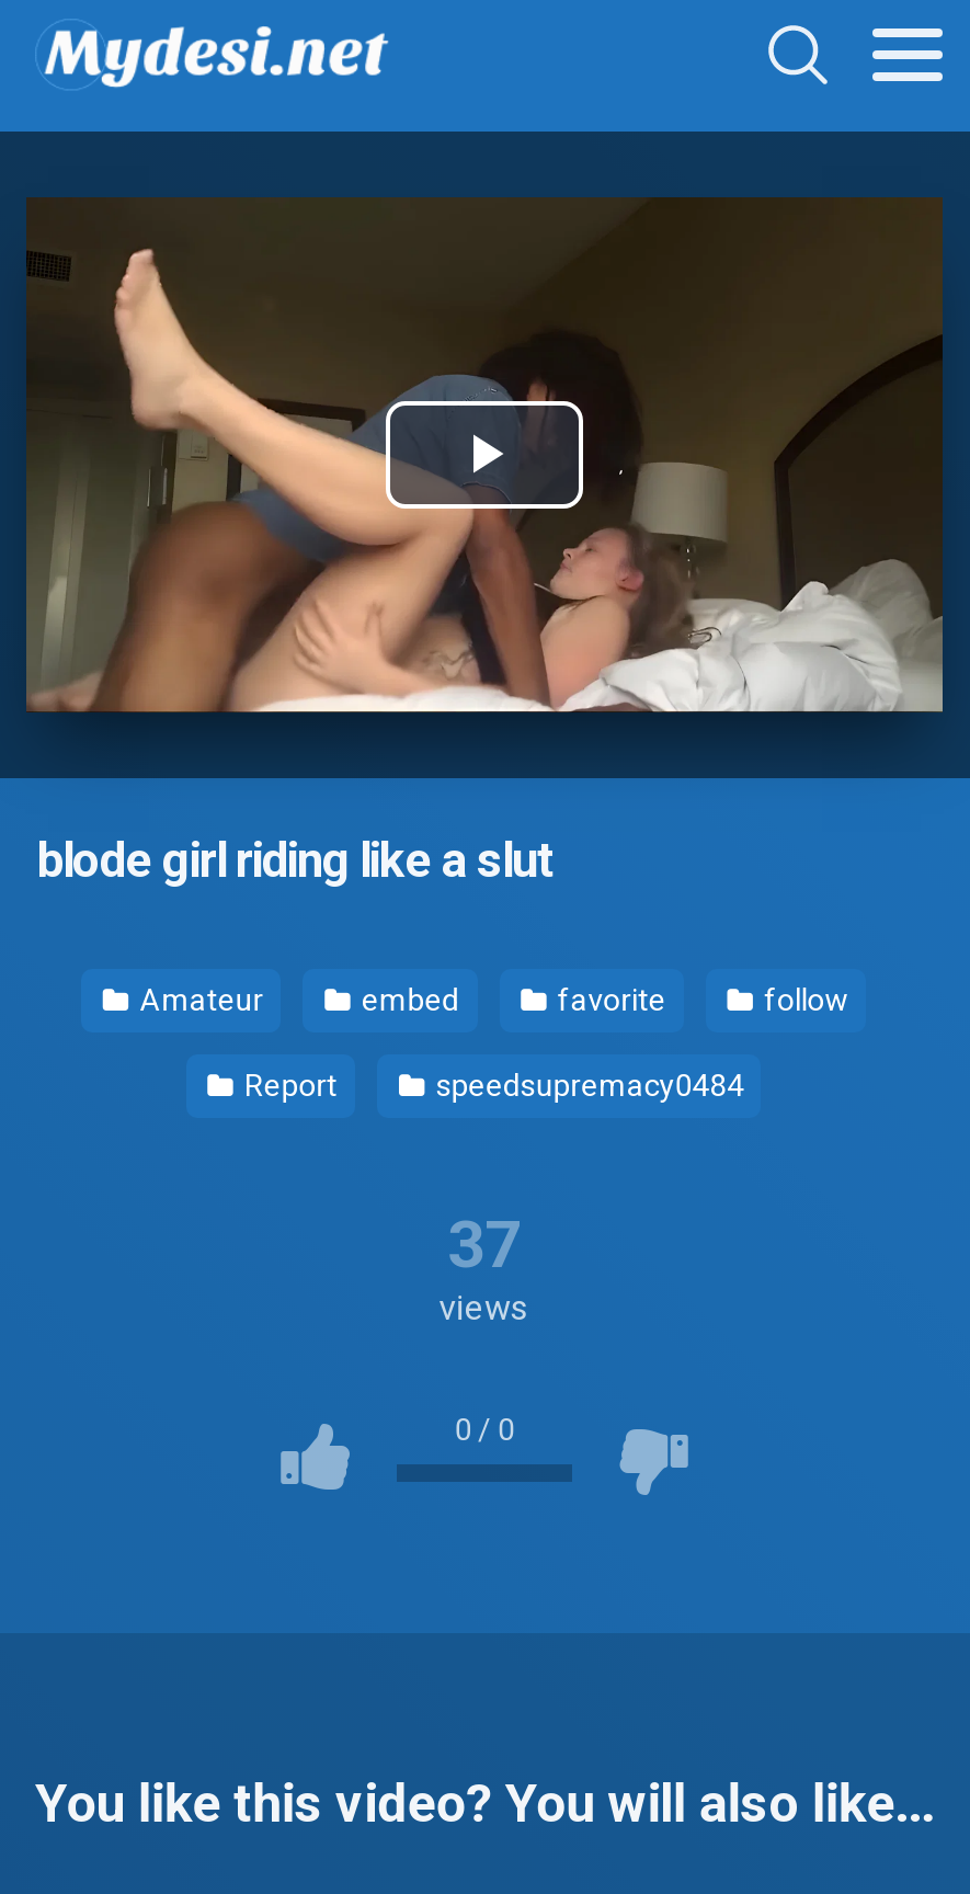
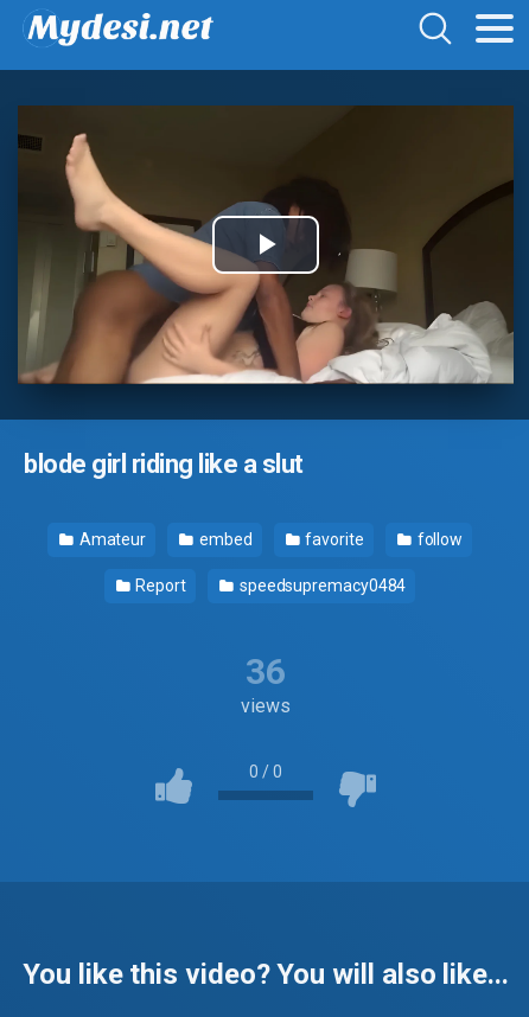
- 37
+ 36
